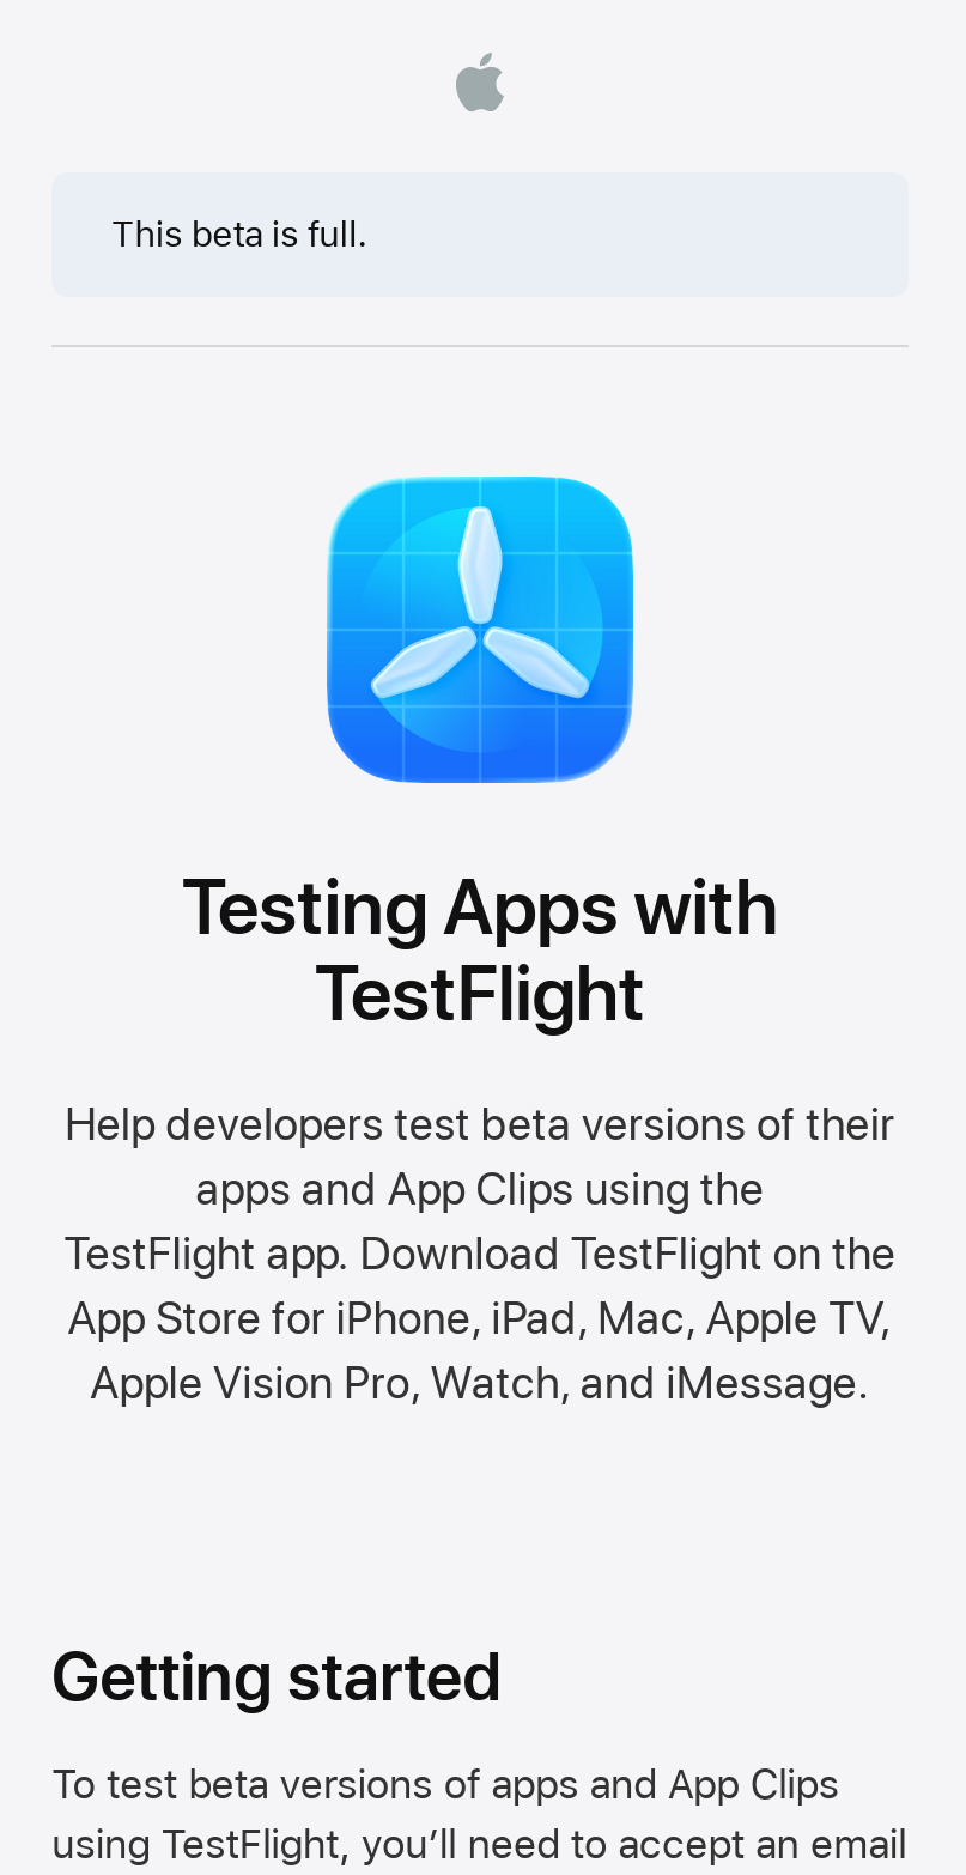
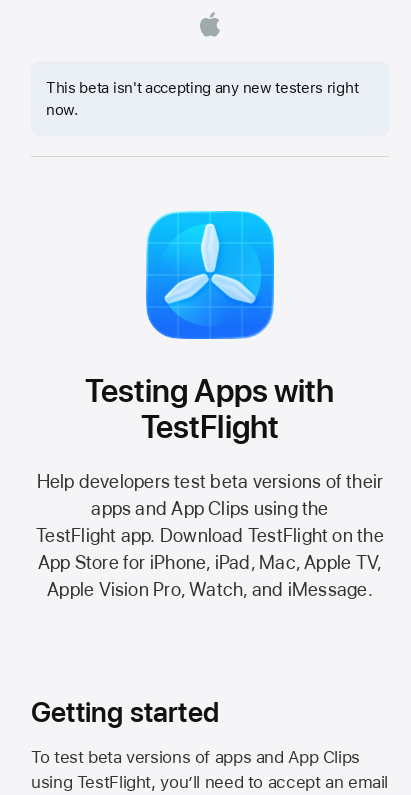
- This beta is full.
+ This beta isn't accepting any new testers right
+ now.
